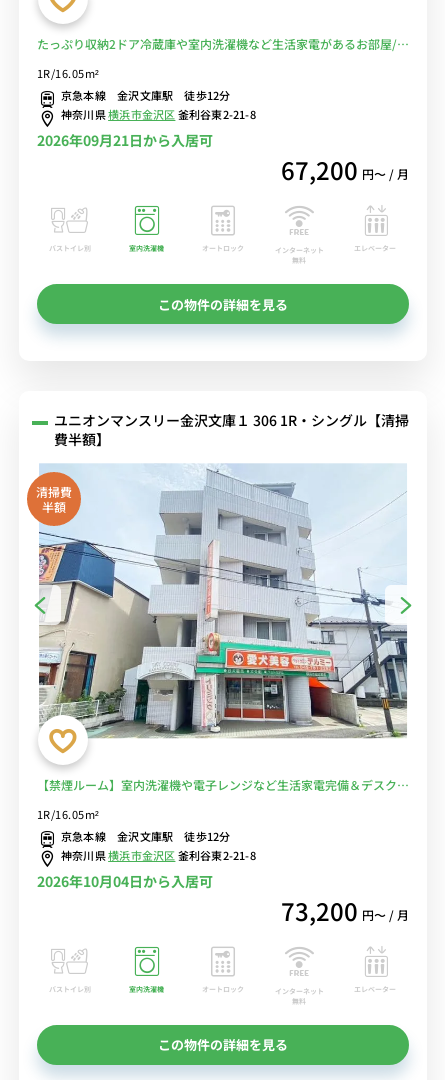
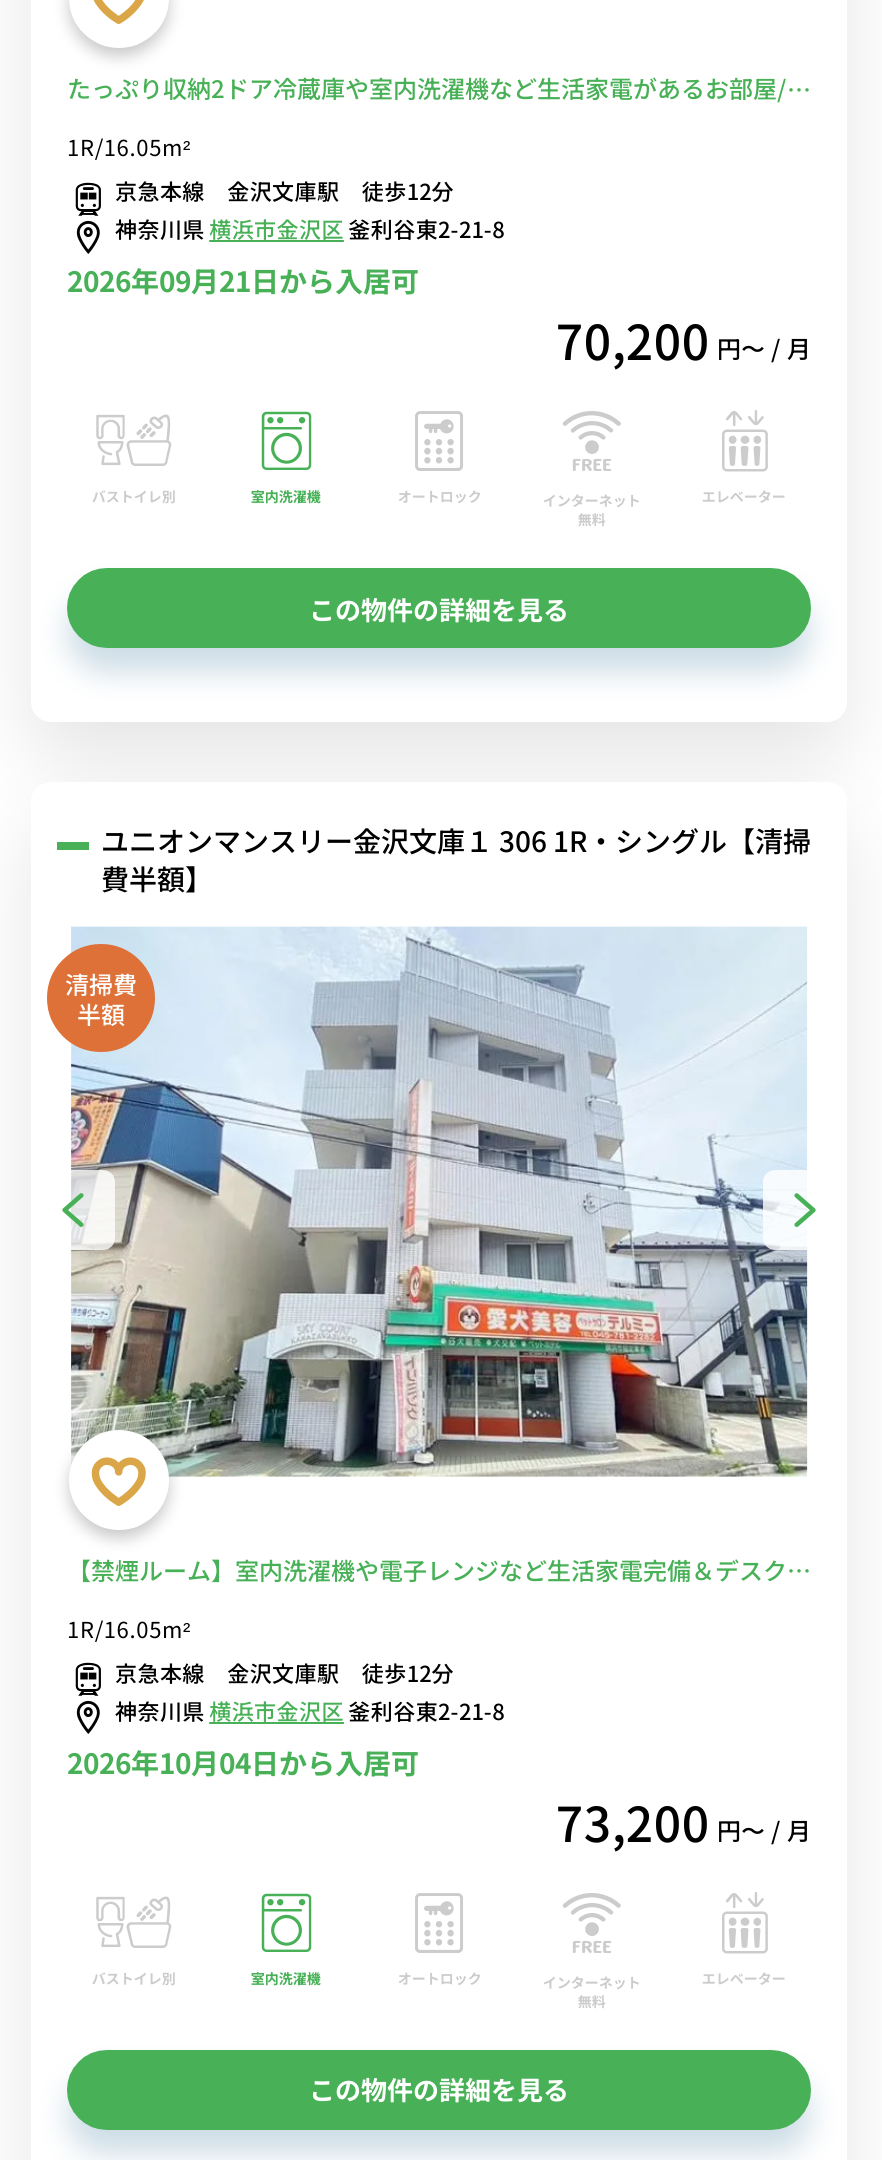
- 67,200 円〜 / 月
+ 70,200 円〜 / 月
